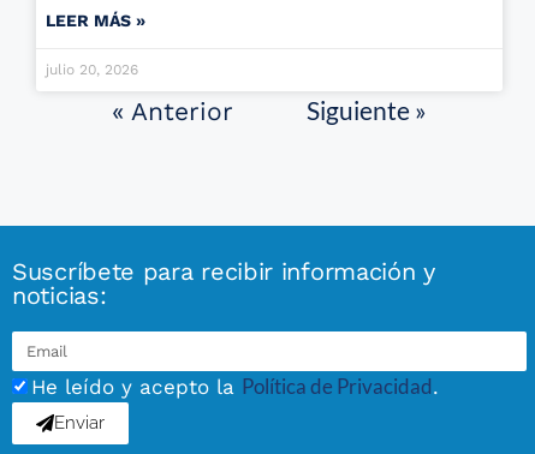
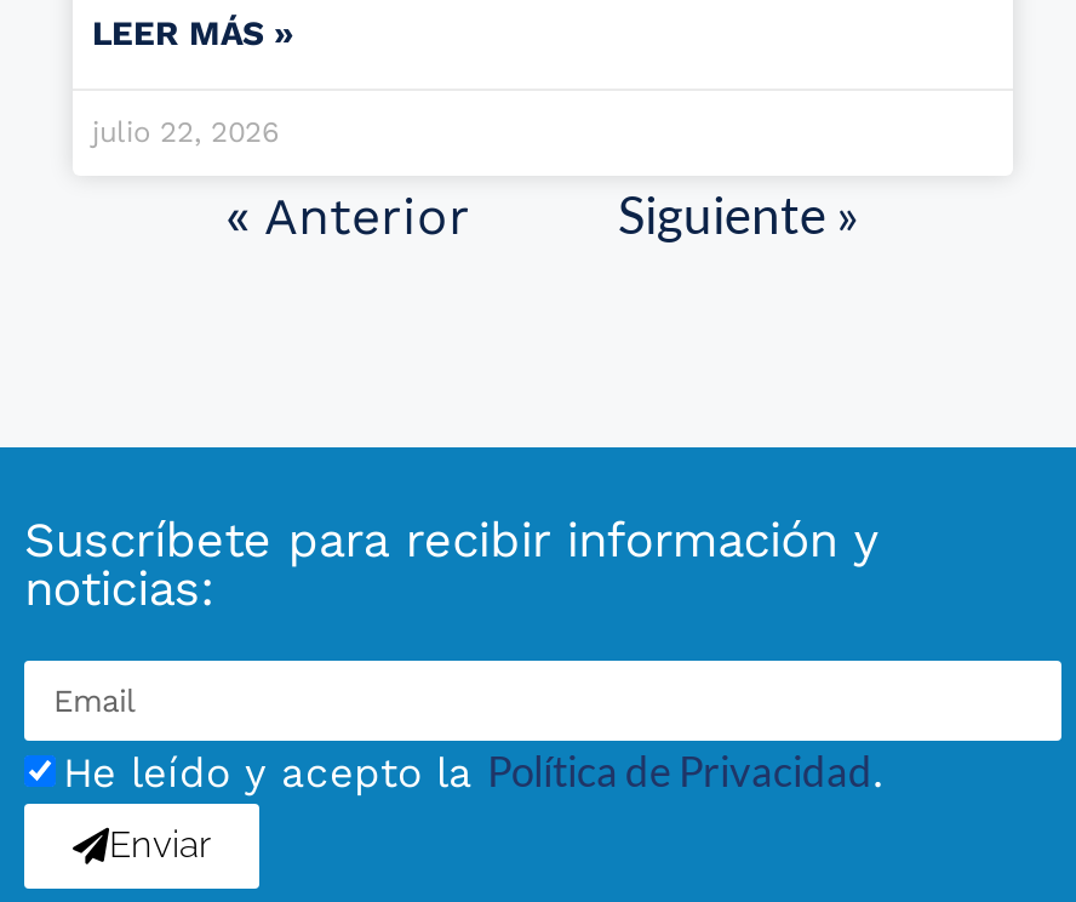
- julio 20, 2026
+ julio 22, 2026
